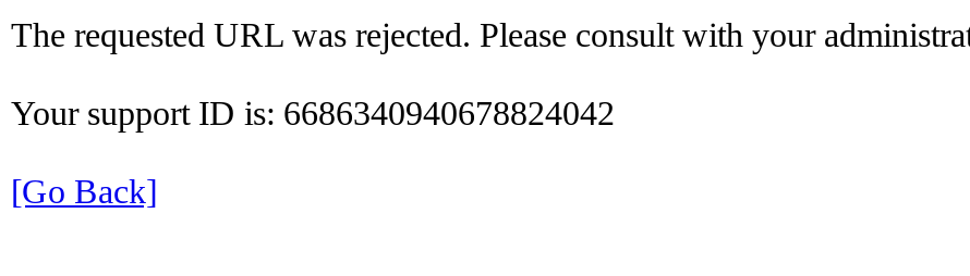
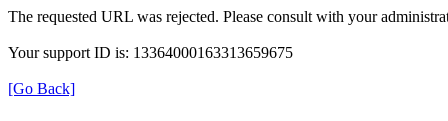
- Your support ID is: 6686340940678824042
+ Your support ID is: 13364000163313659675
